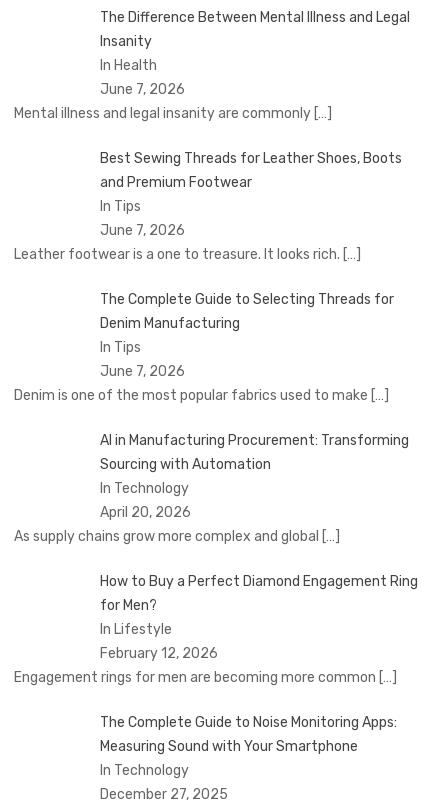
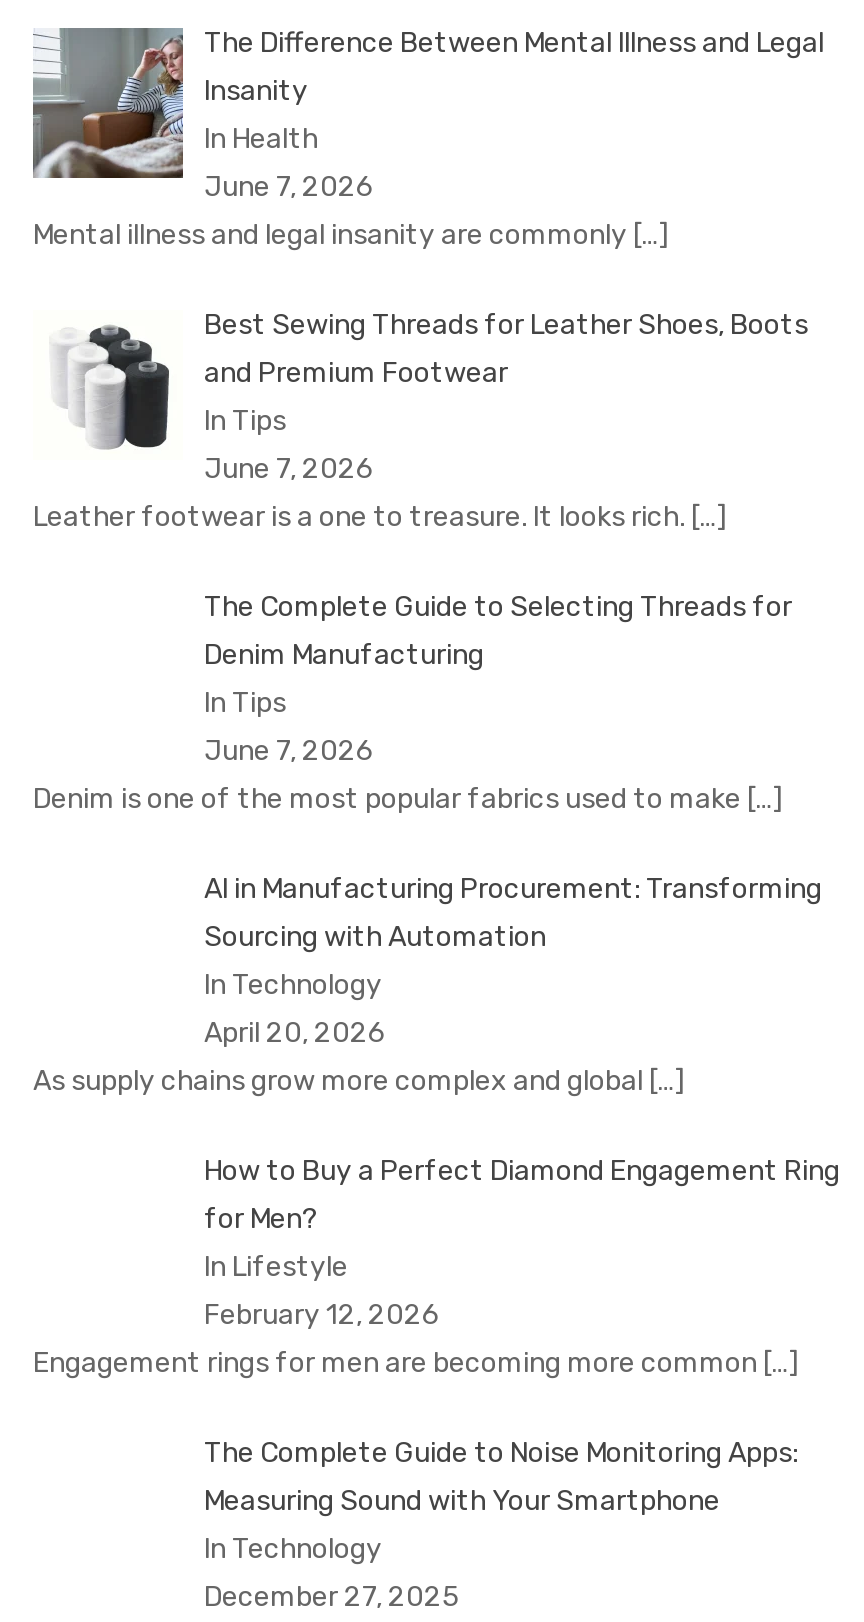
+ [image]

+ [image]
